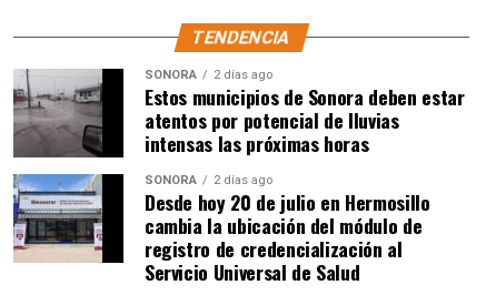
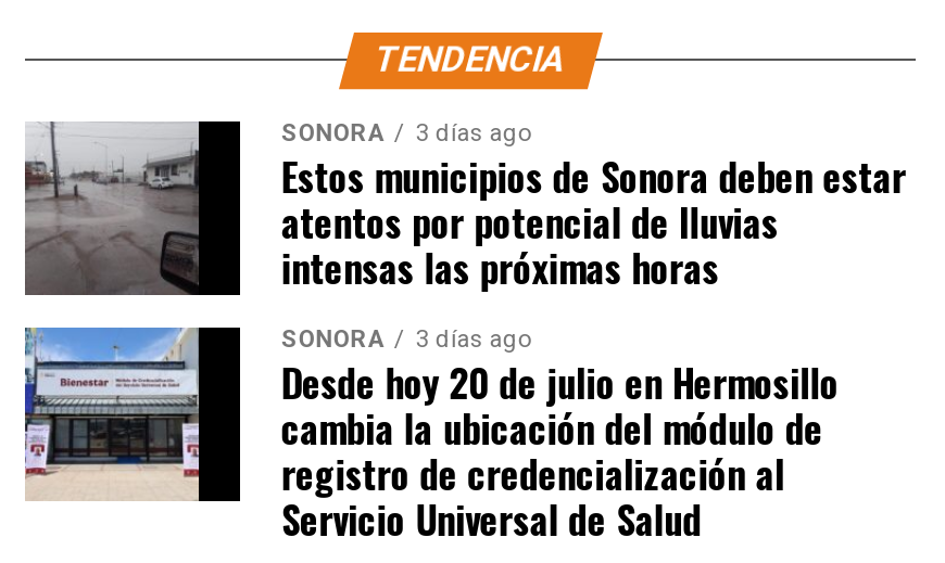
- SONORA 2 días ago
+ SONORA 3 días ago

- SONORA 2 días ago
+ SONORA 3 días ago
